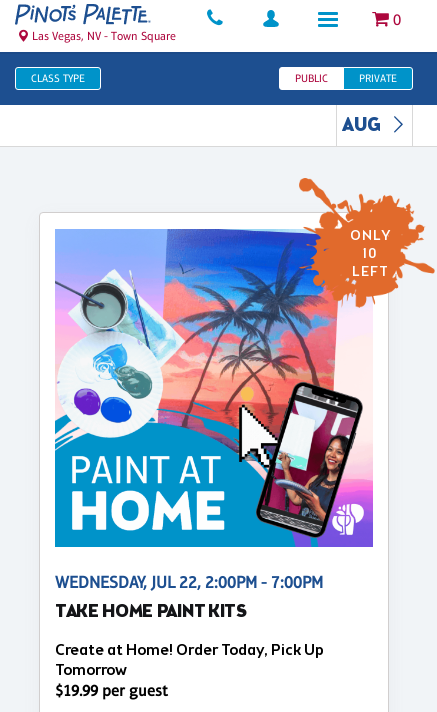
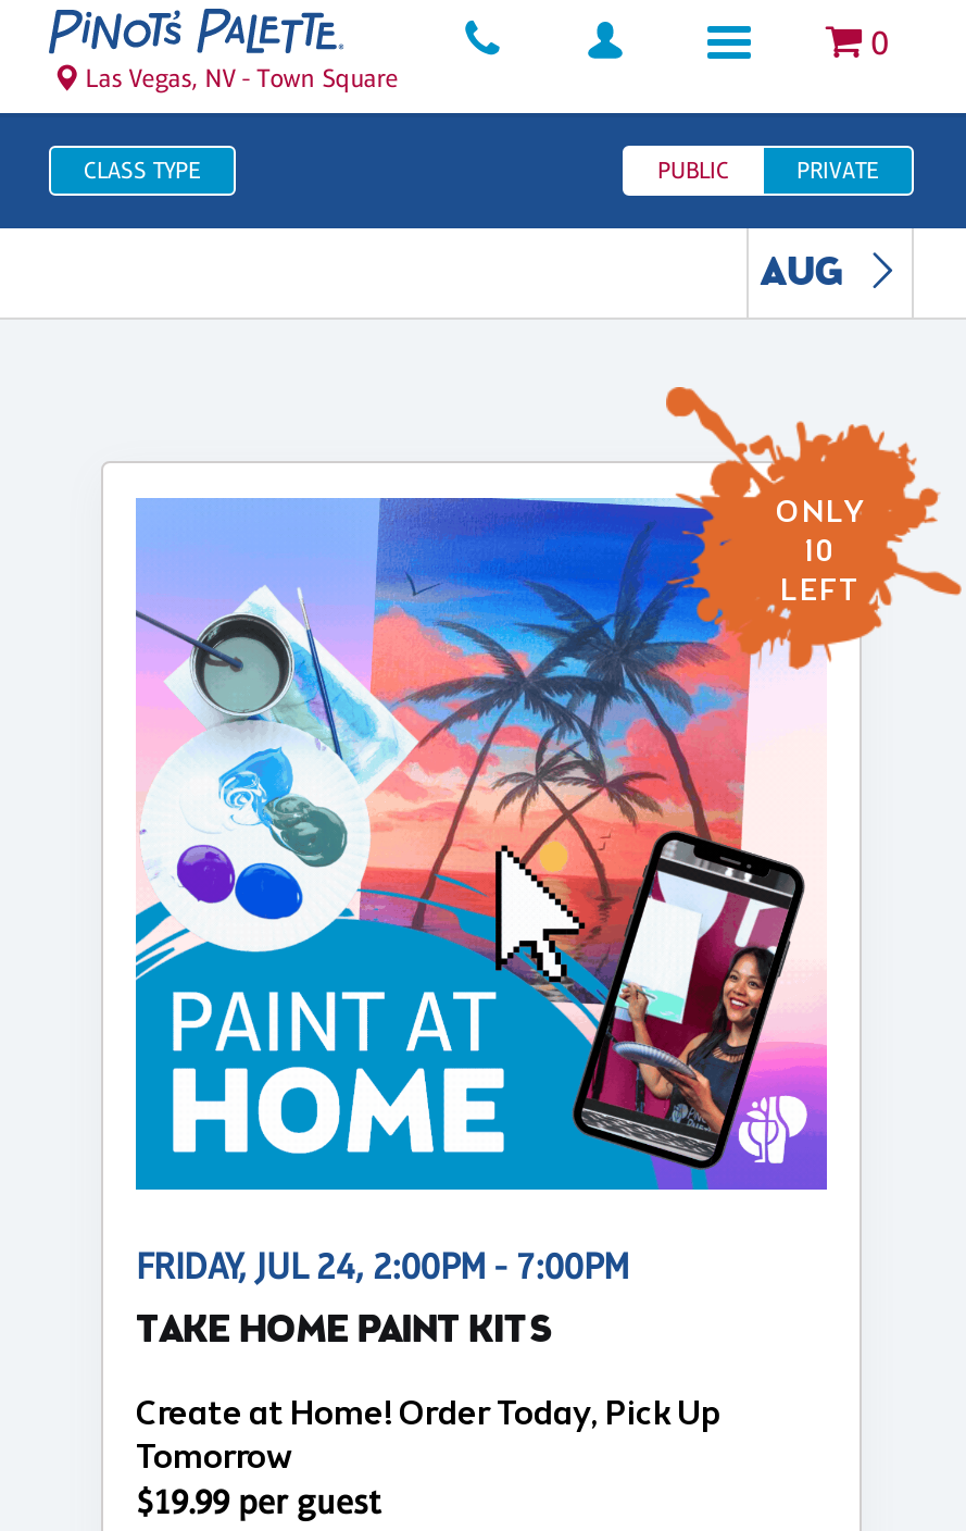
- [image]
+ [image]

- WEDNESDAY, JUL 22, 2:00PM - 7:00PM
+ FRIDAY, JUL 24, 2:00PM - 7:00PM
